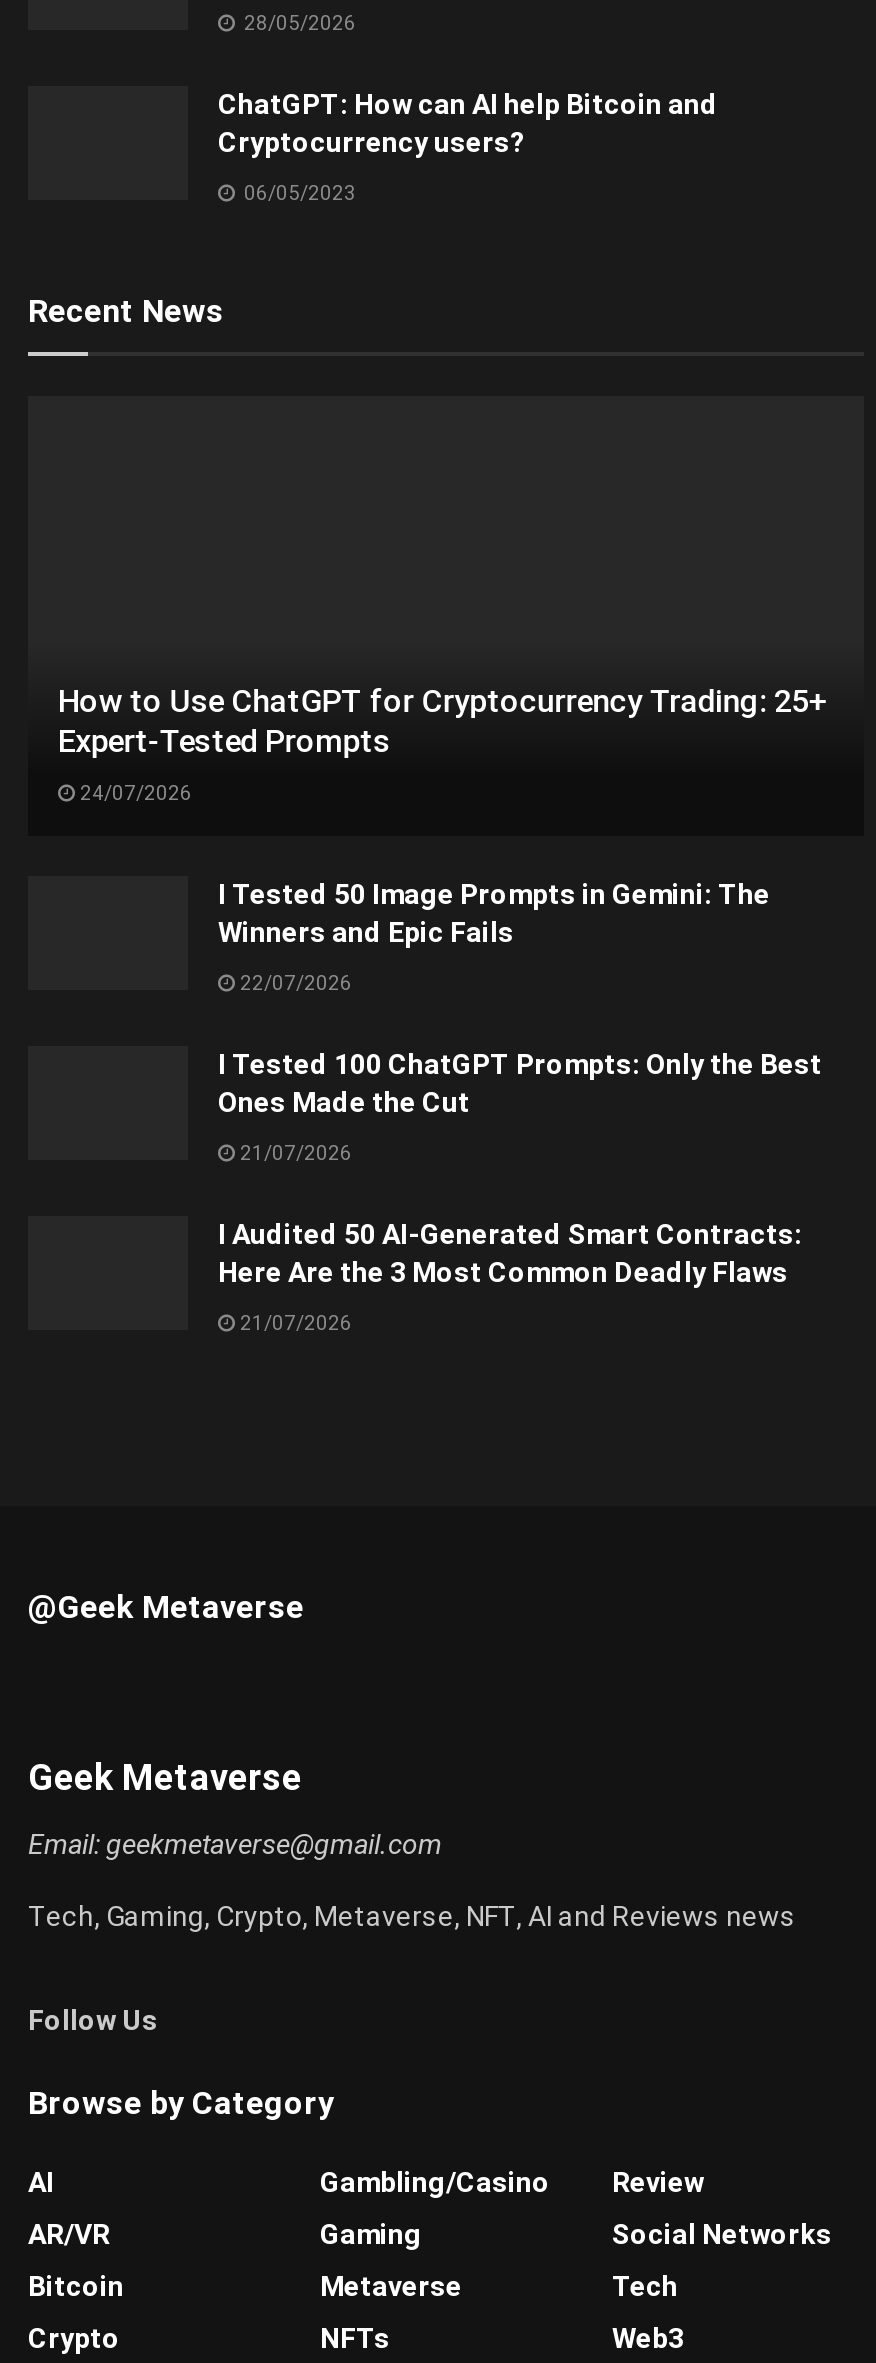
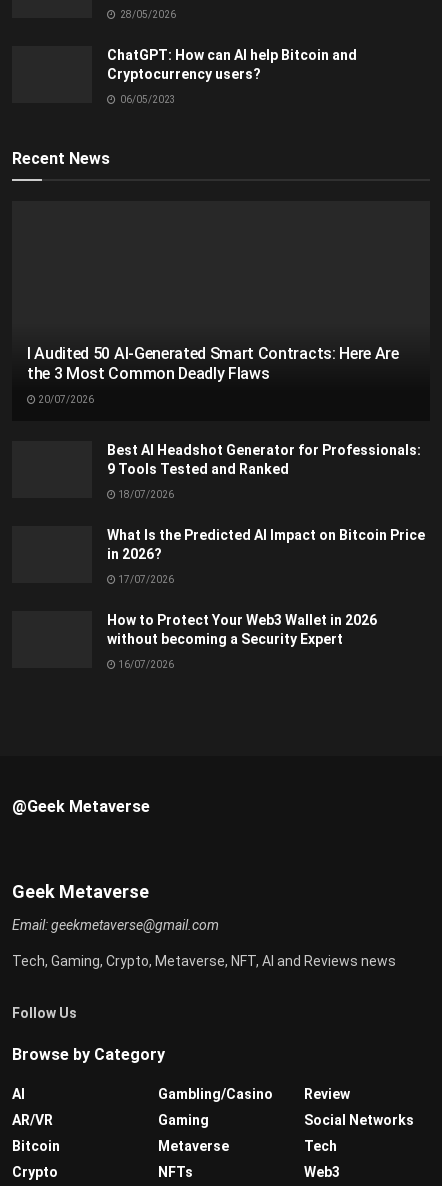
- How to Use ChatGPT for Cryptocurrency Trading: 25+
- Expert-Tested Prompts
+ I Audited 50 AI-Generated Smart Contracts: Here Are
+ the 3 Most Common Deadly Flaws

- 24/07/2026
+ 20/07/2026

- I Tested 50 Image Prompts in Gemini: The
- Winners and Epic Fails
+ Best AI Headshot Generator for Professionals:
+ 9 Tools Tested and Ranked

- 22/07/2026
+ 18/07/2026

- I Tested 100 ChatGPT Prompts: Only the Best
- Ones Made the Cut
+ What Is the Predicted AI Impact on Bitcoin Price
+ in 2026?

- 21/07/2026
+ 17/07/2026

- I Audited 50 AI-Generated Smart Contracts:
- Here Are the 3 Most Common Deadly Flaws
+ How to Protect Your Web3 Wallet in 2026
+ without becoming a Security Expert

- 21/07/2026
+ 16/07/2026
